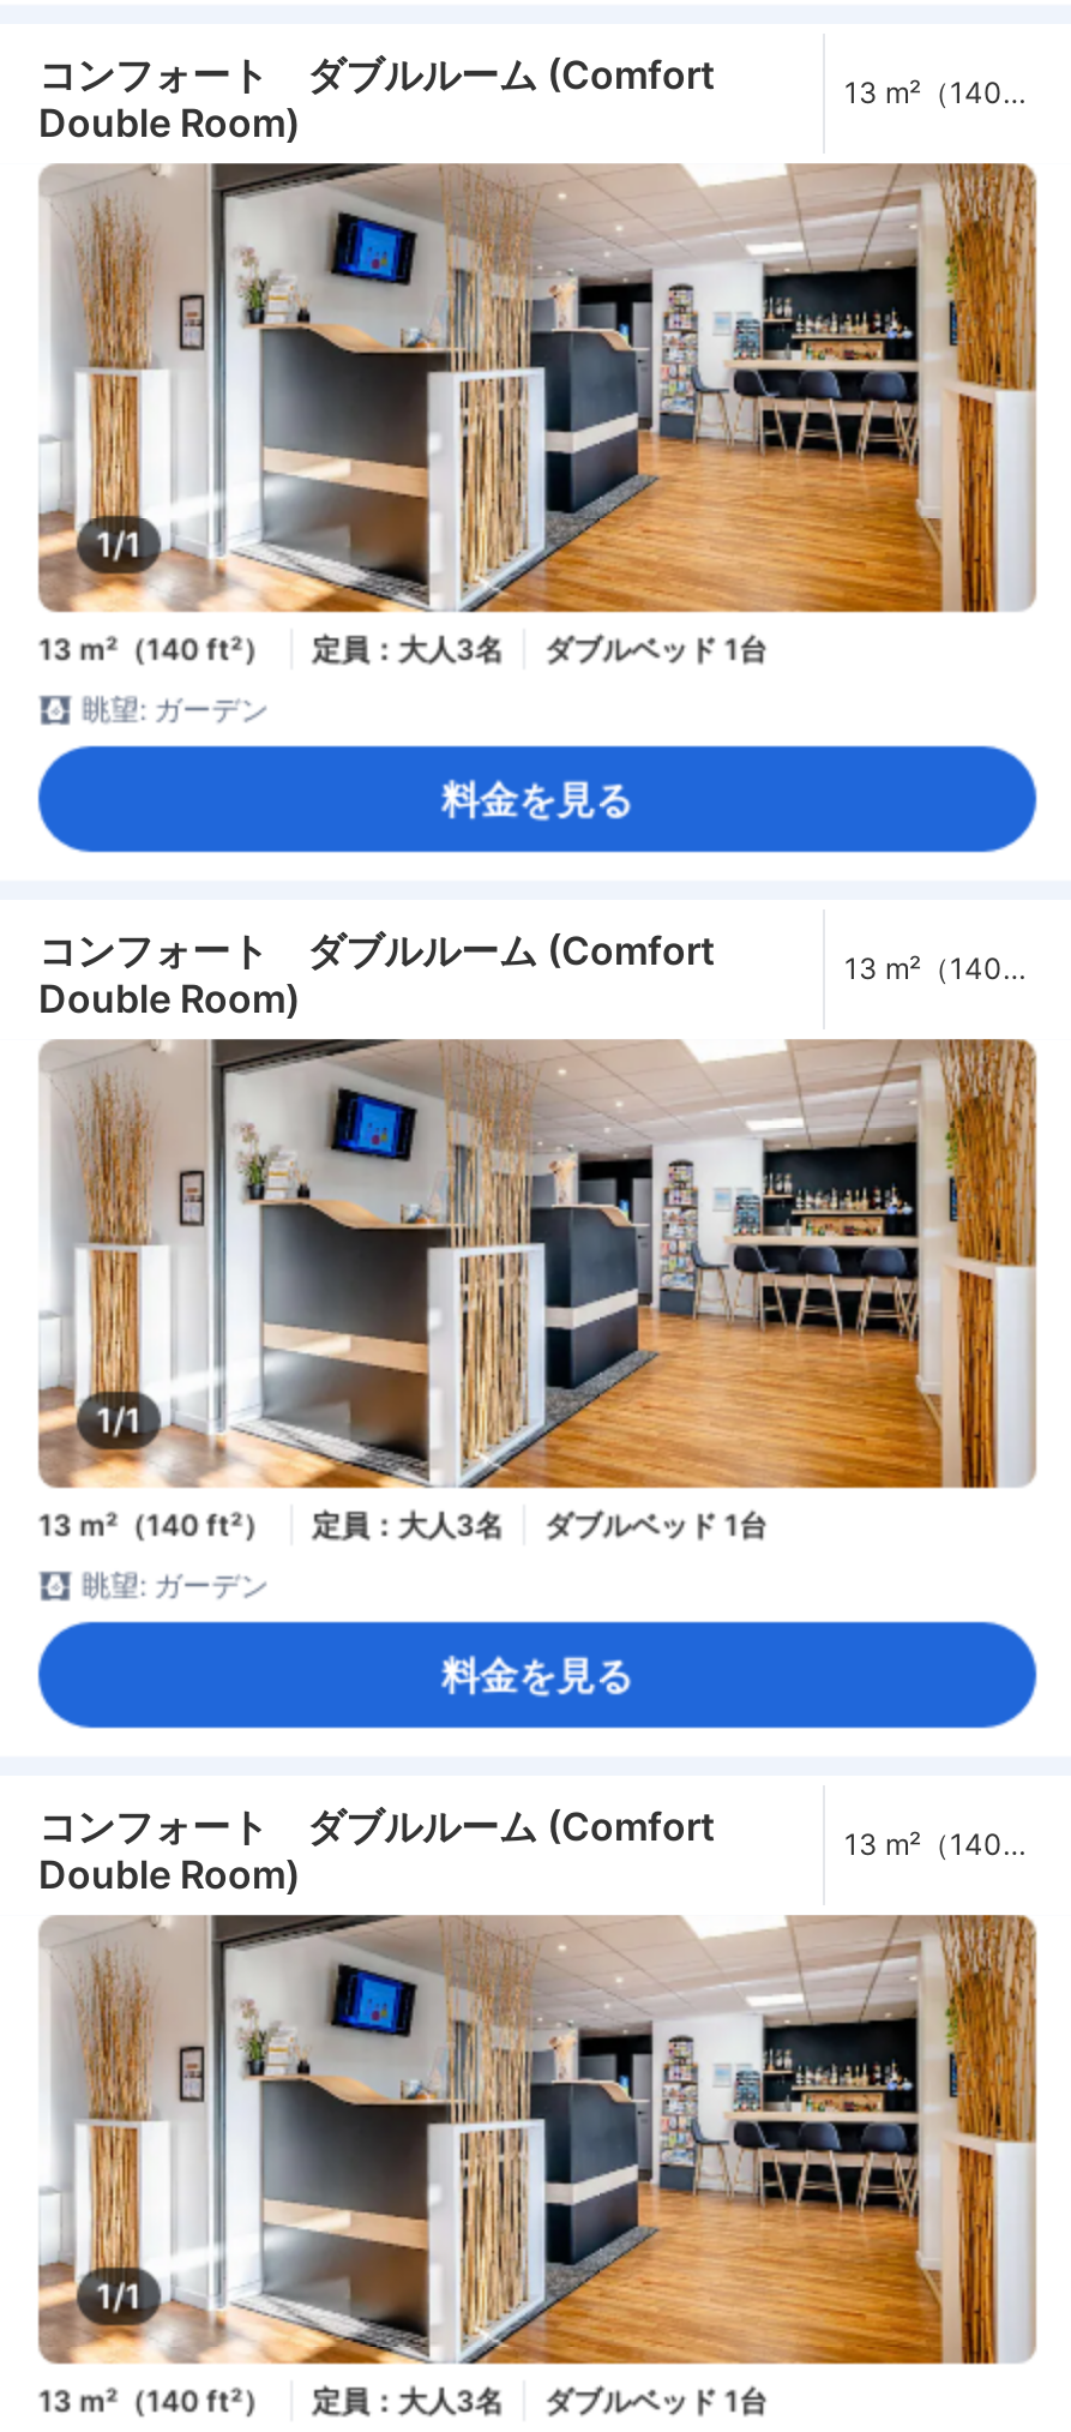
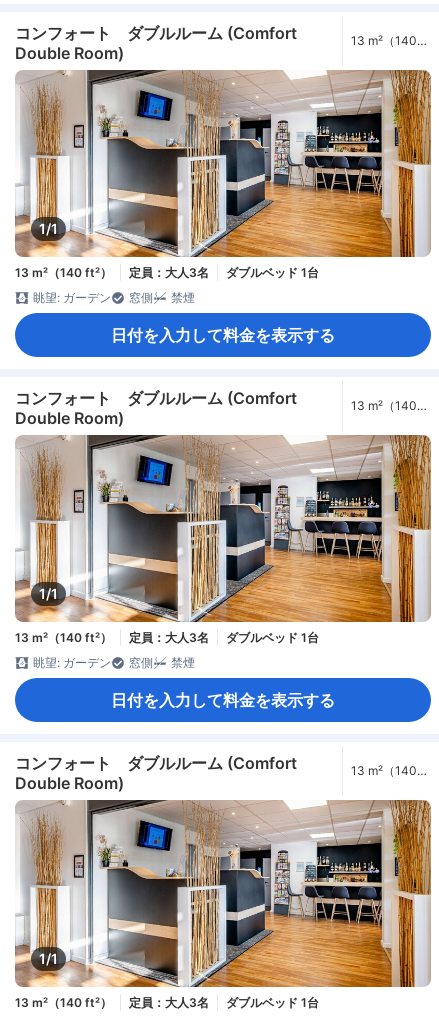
- 料金を見る
+ 窓側
+ 禁煙
+ 日付を入力して料金を表示する

- 料金を見る
+ 窓側
+ 禁煙
+ 日付を入力して料金を表示する
